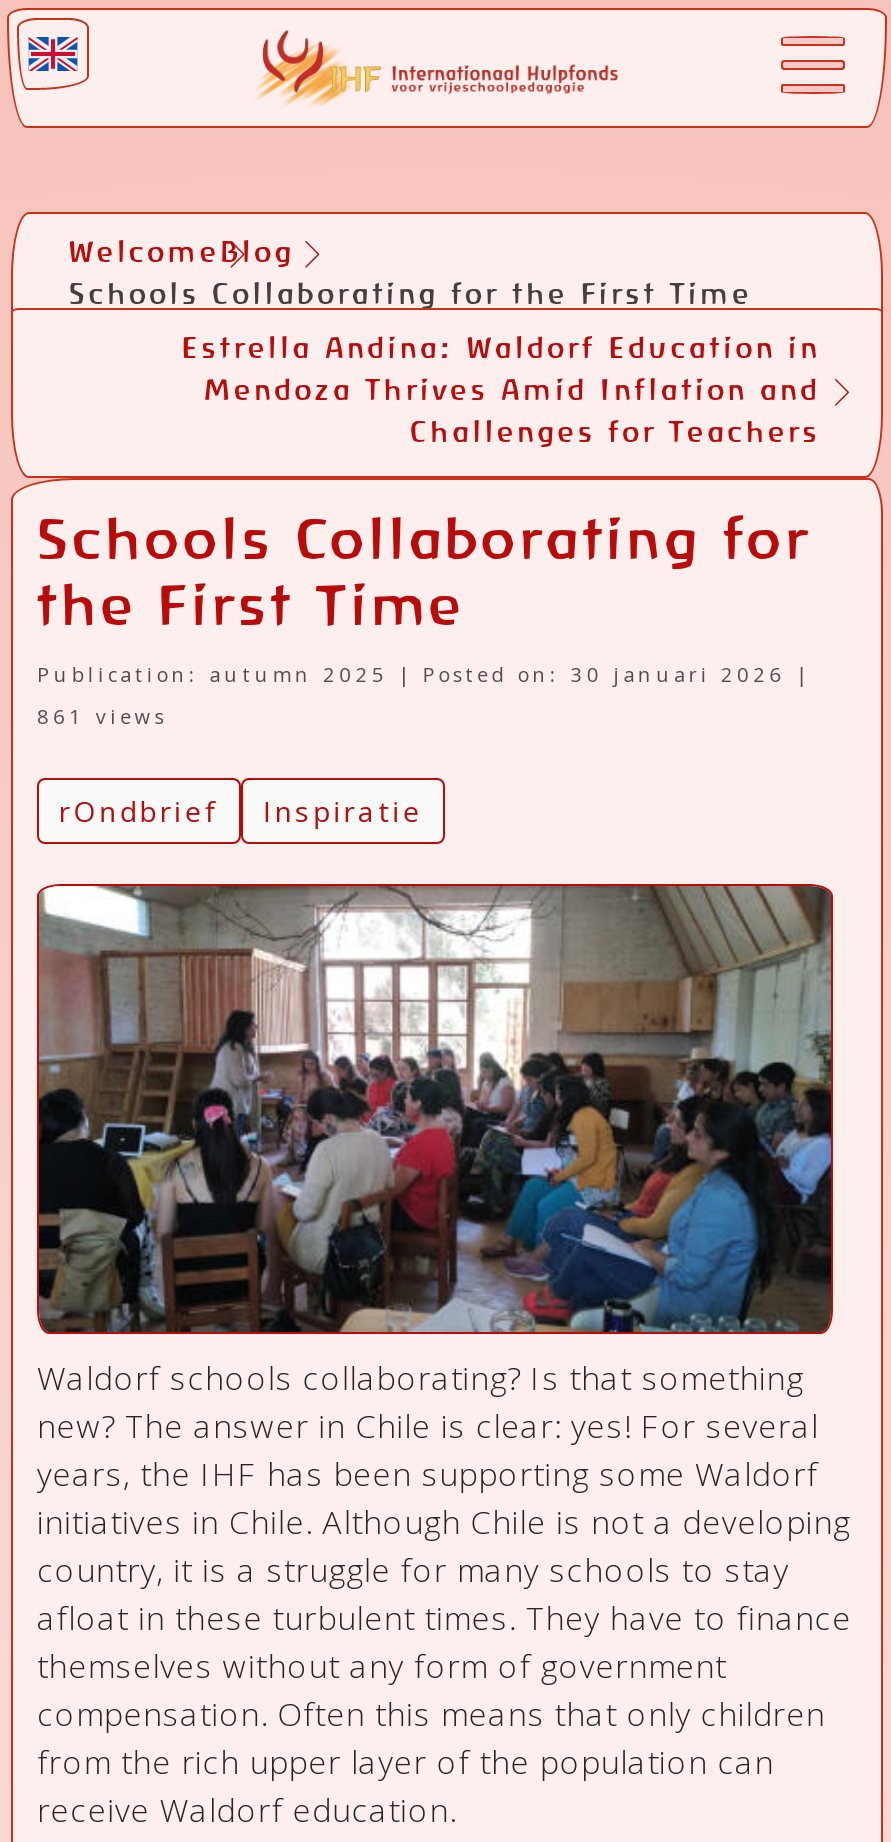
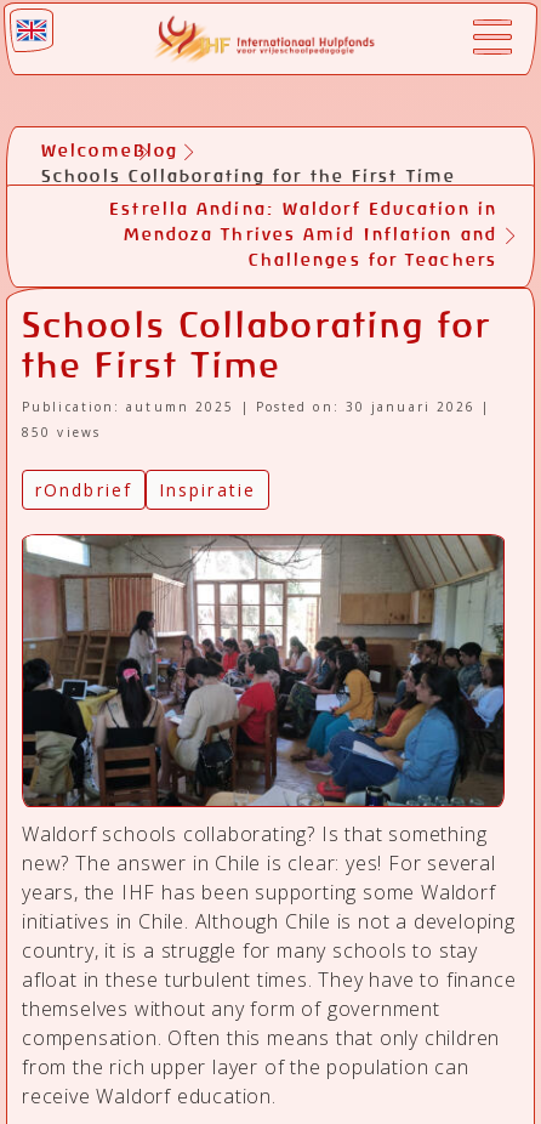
- 861 views
+ 850 views
